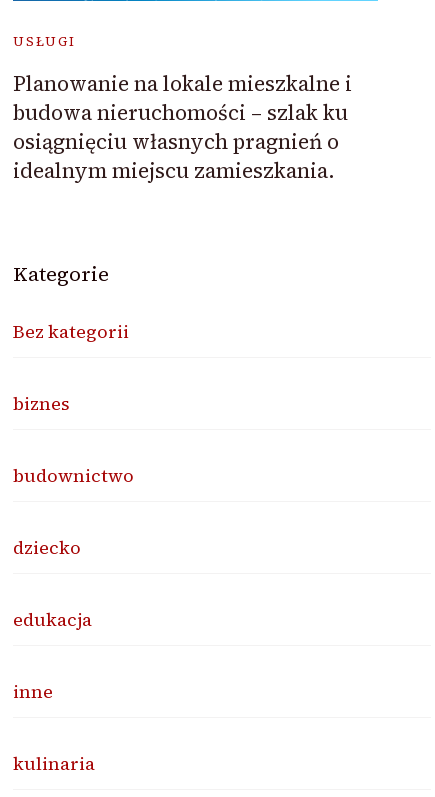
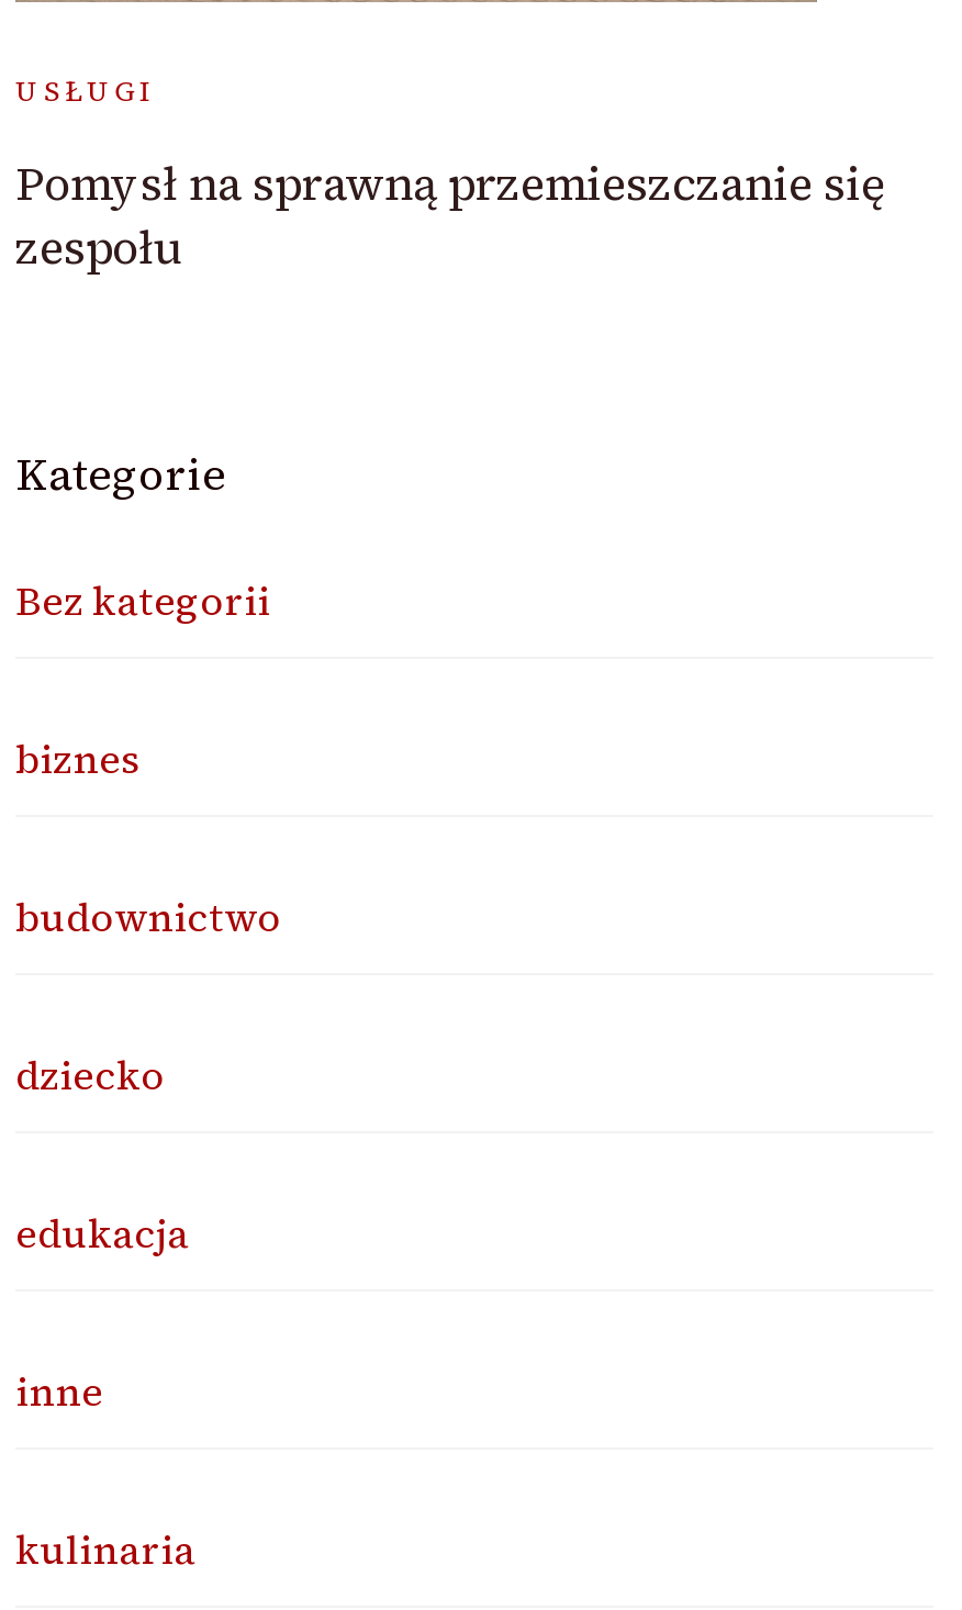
- Planowanie na lokale mieszkalne i
- budowa nieruchomości – szlak ku
- osiągnięciu własnych pragnień o
- idealnym miejscu zamieszkania.
+ Pomysł na sprawną przemieszczanie się
+ zespołu
